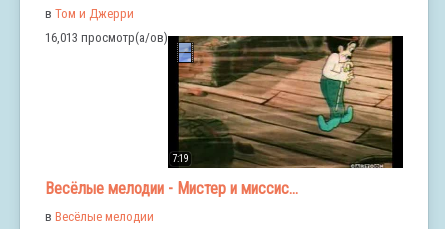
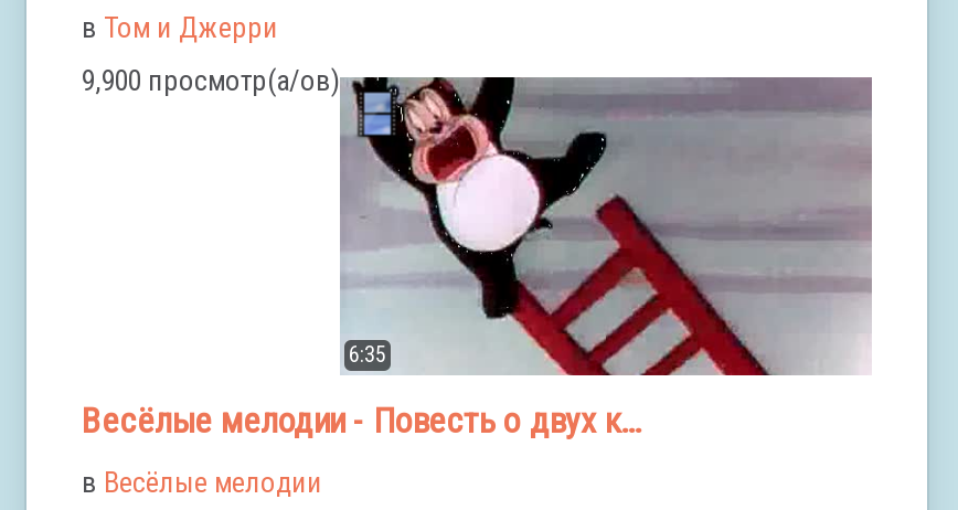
- [image]
- 16,013 просмотр(а/ов)
+ [image]
+ 9,900 просмотр(а/ов)

- 7:19
+ 6:35

- Весёлые мелодии - Мистер и миссис...
+ Весёлые мелодии - Повесть о двух к...
